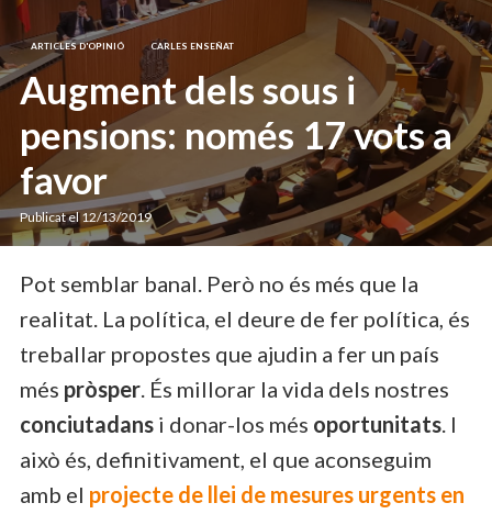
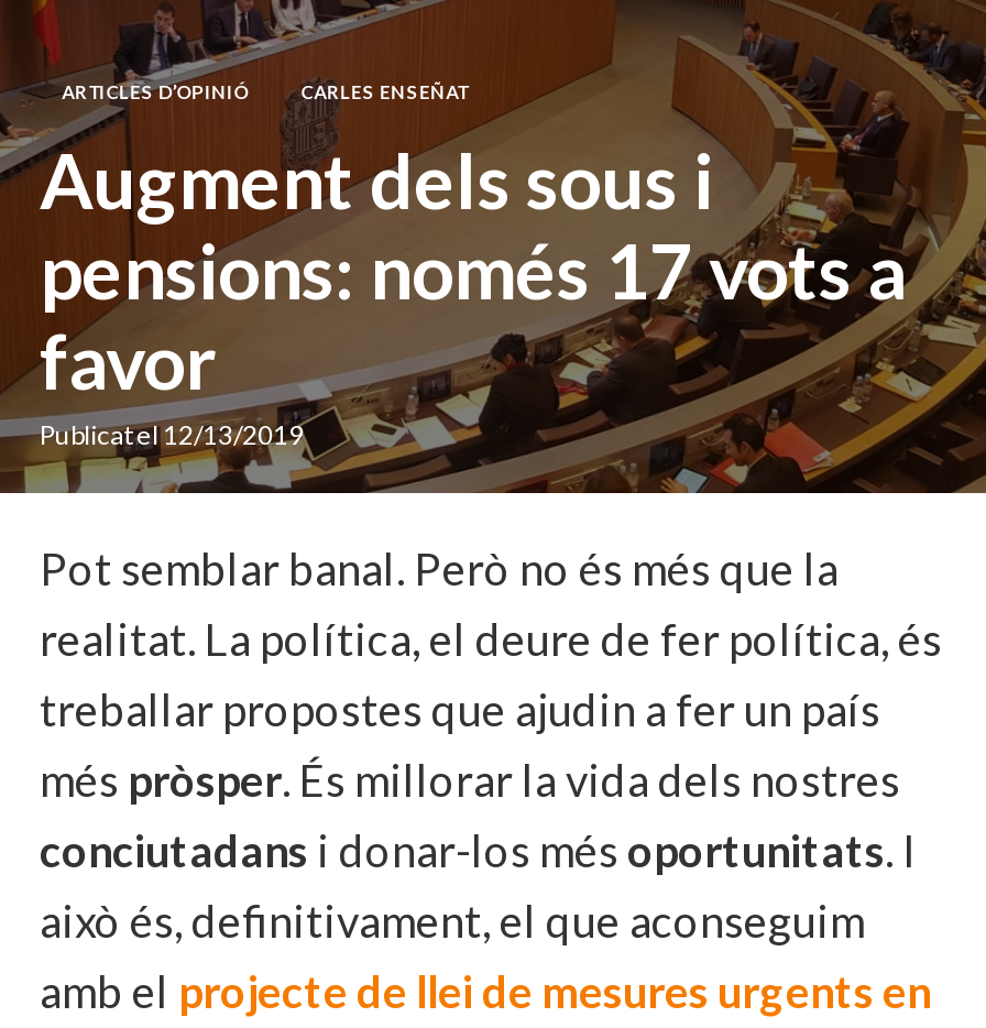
- ARTICLES D'OPINIÓ
+ ARTICLES D’OPINIÓ
